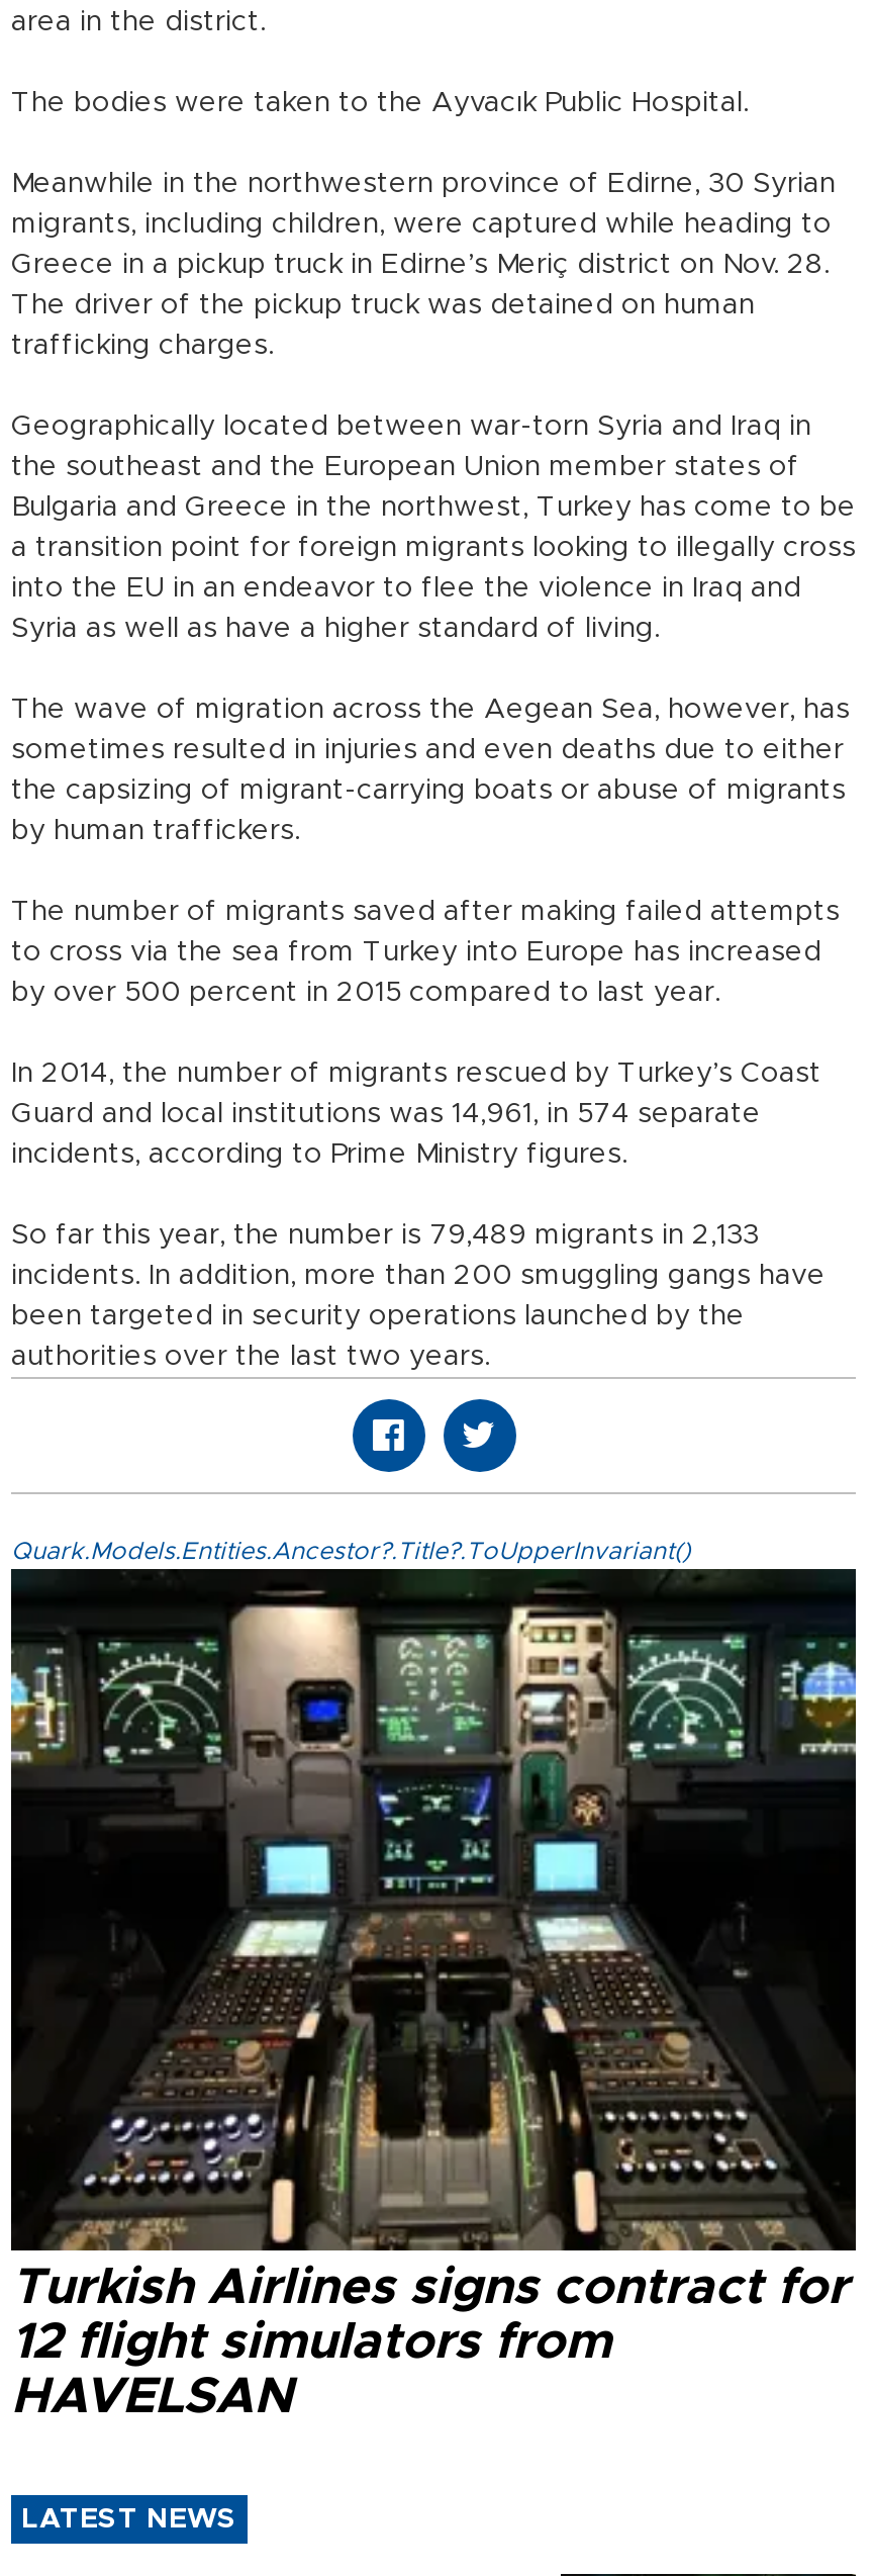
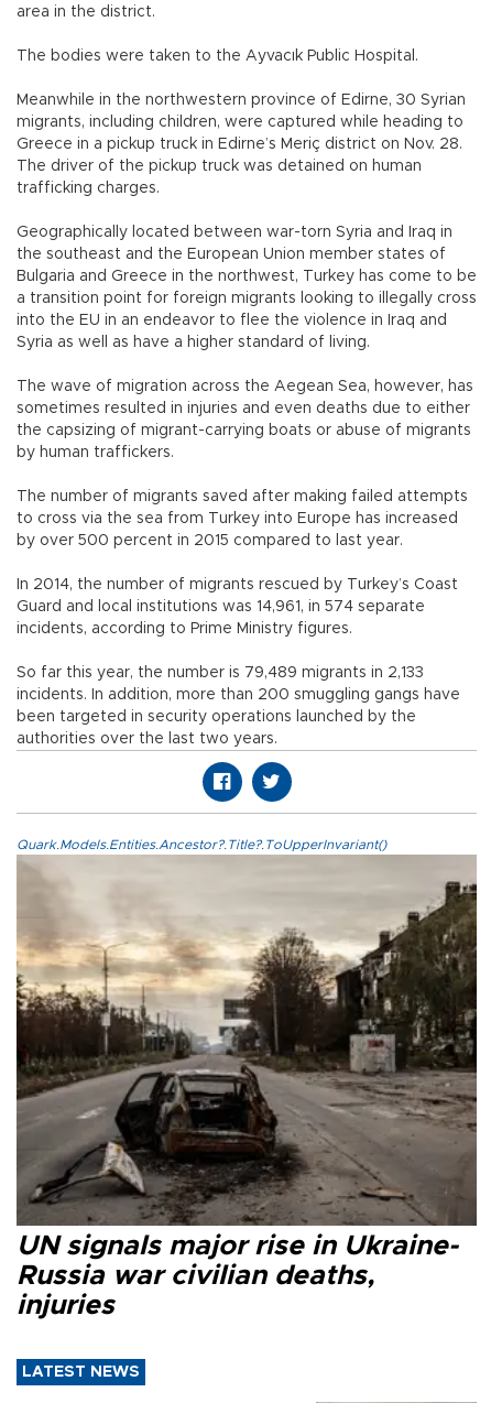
- [image]
- Turkish Airlines signs contract for
- 12 flight simulators from
- HAVELSAN
+ [image]
+ UN signals major rise in Ukraine-
+ Russia war civilian deaths,
+ injuries
